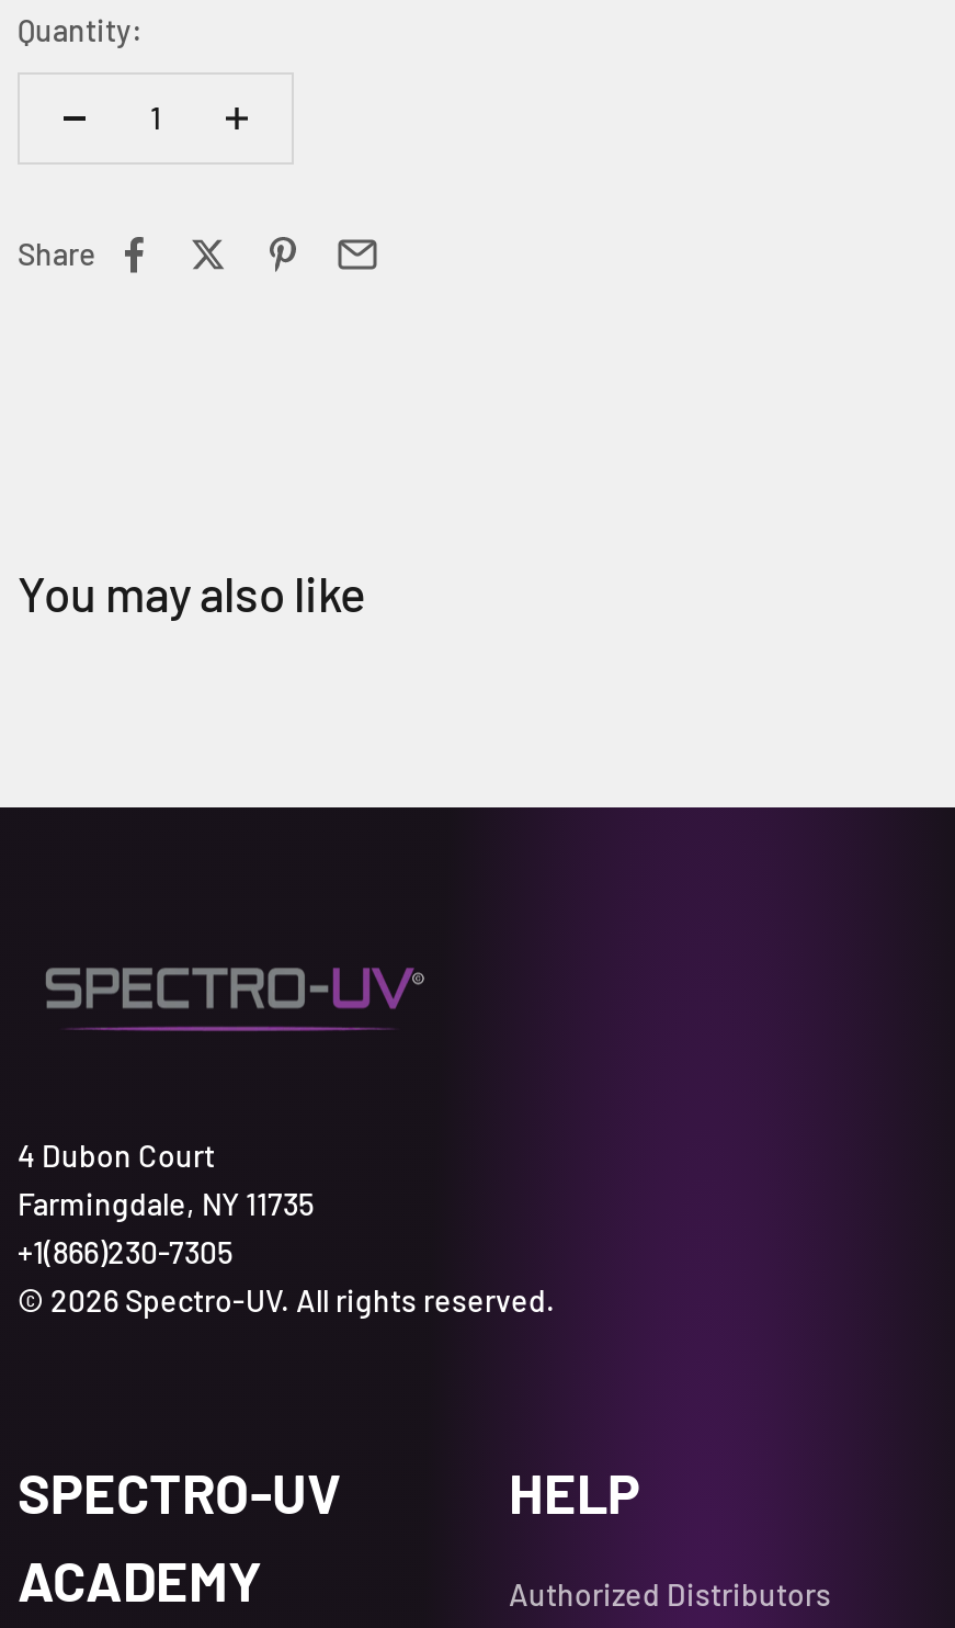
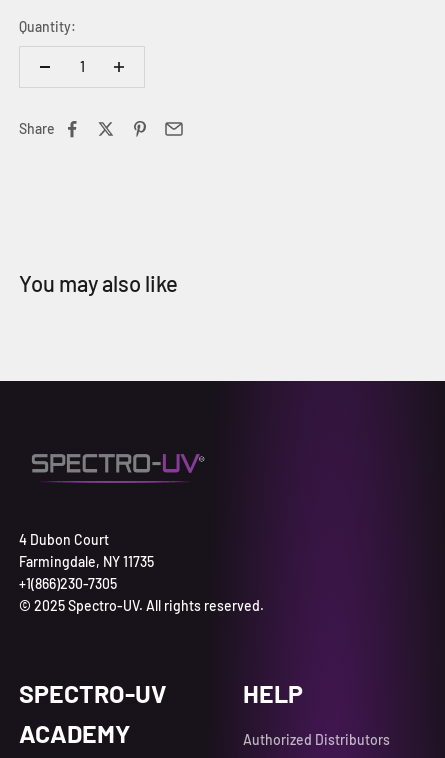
- © 2026 Spectro-UV. All rights reserved.
+ © 2025 Spectro-UV. All rights reserved.
